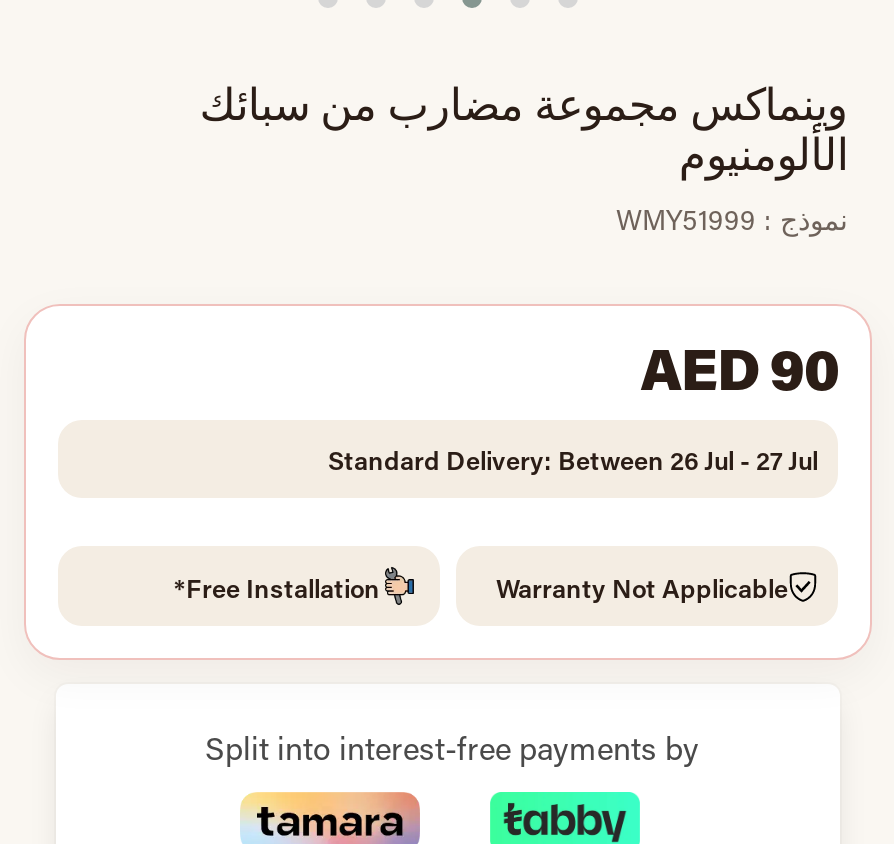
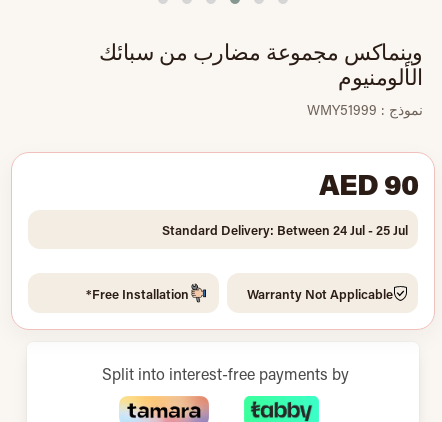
- Standard Delivery: Between 26 Jul - 27 Jul
+ Standard Delivery: Between 24 Jul - 25 Jul
